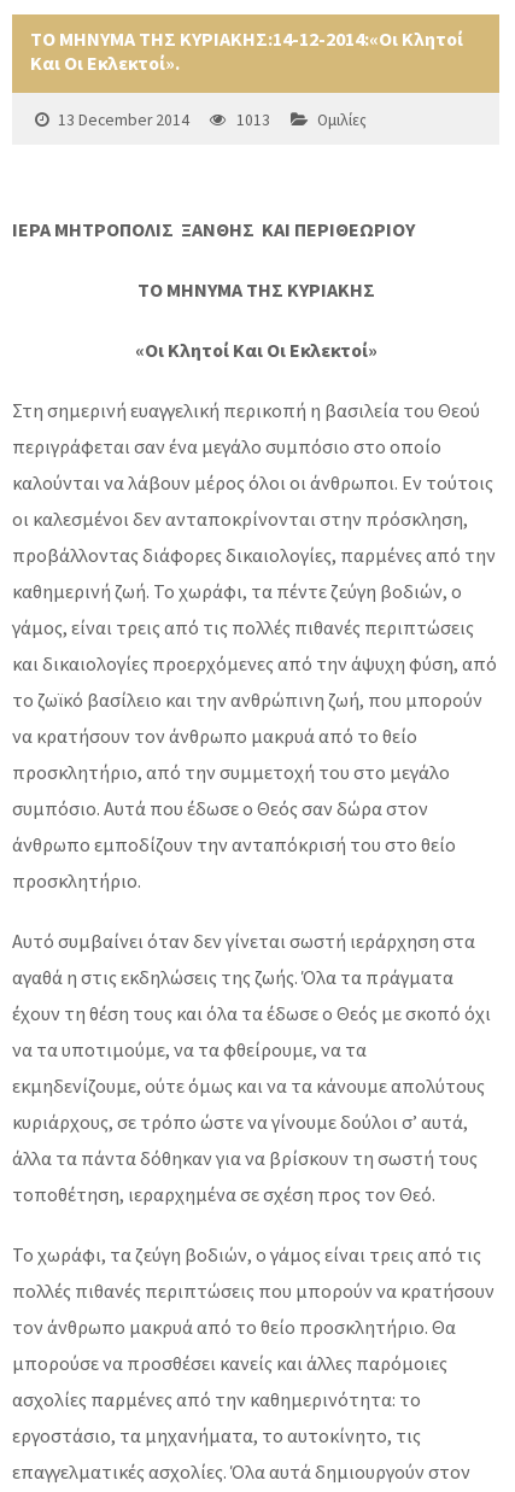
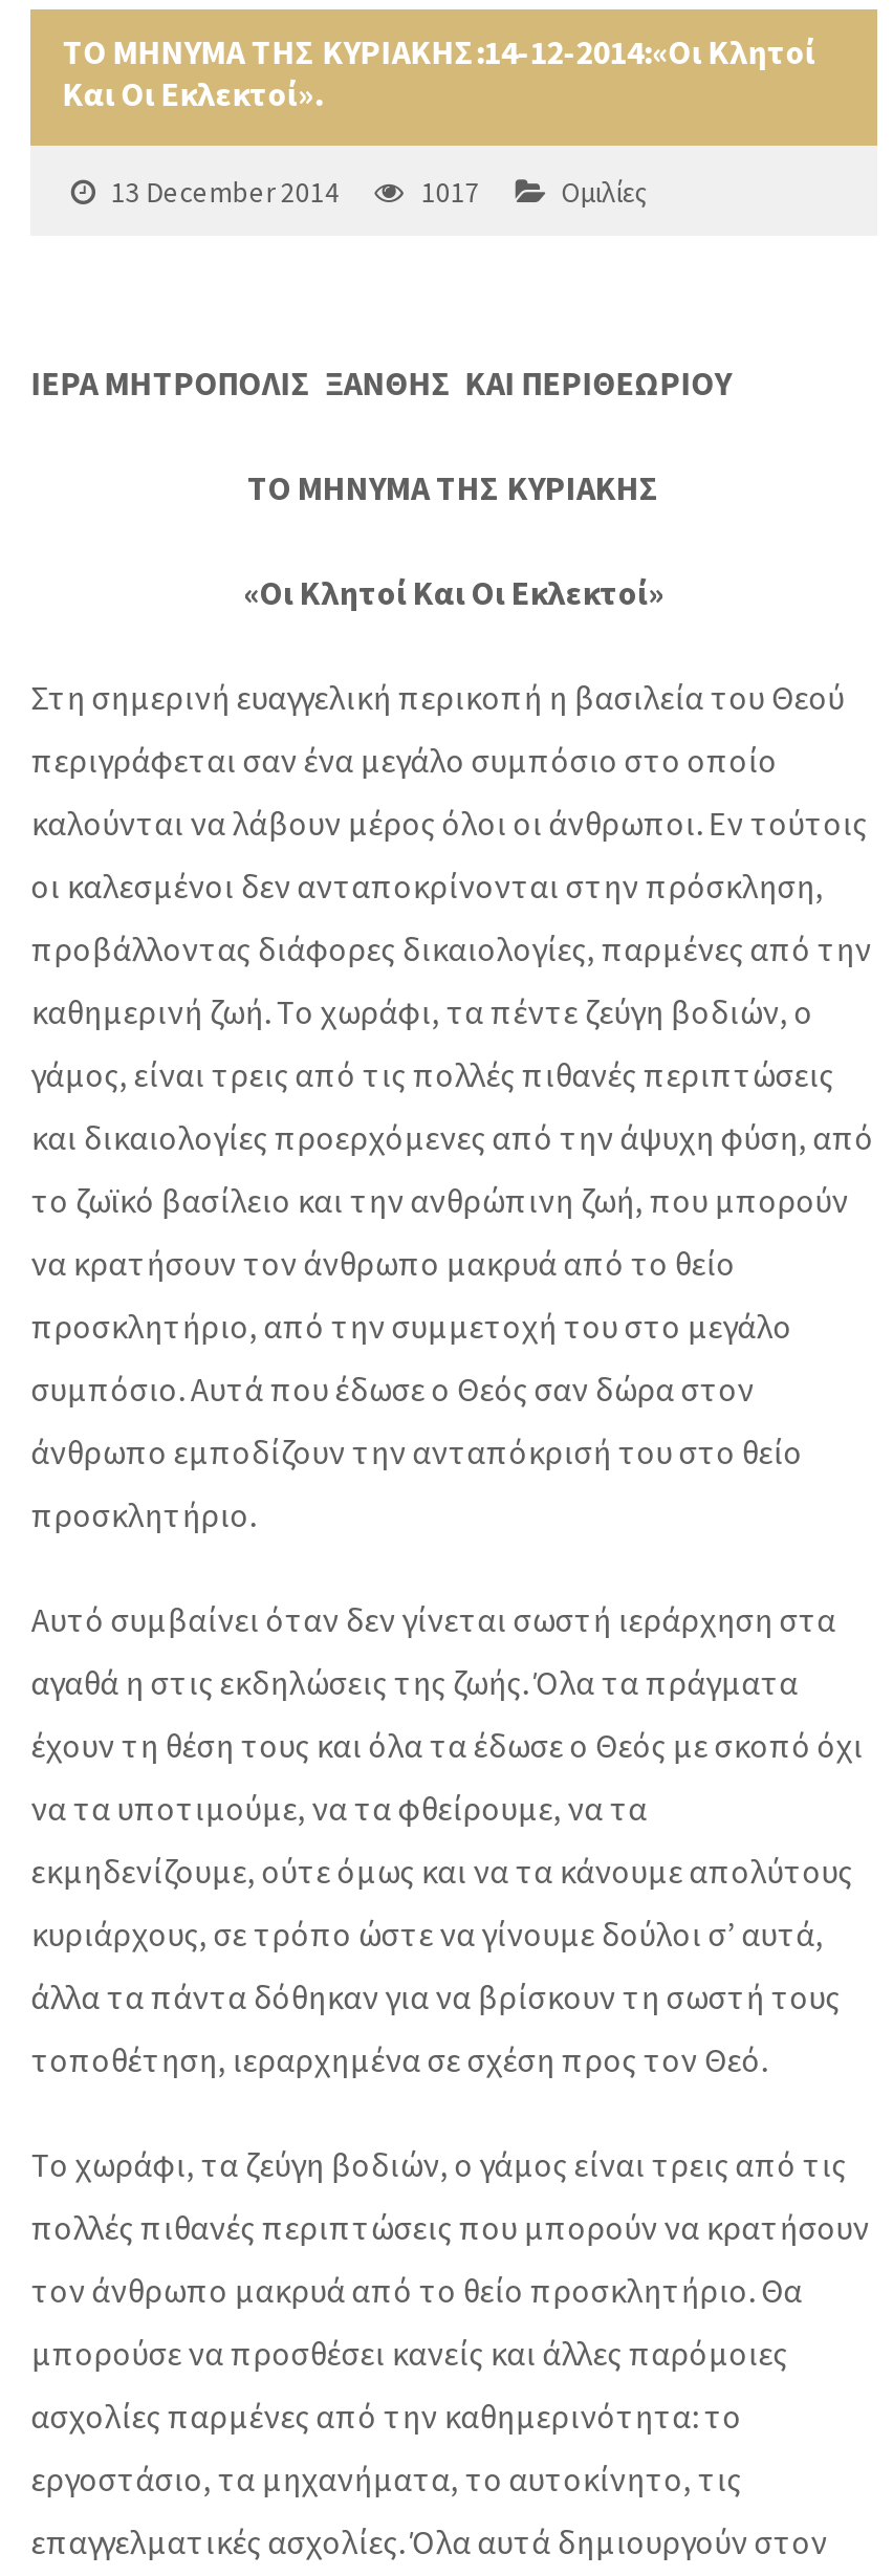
- 1013
+ 1017
